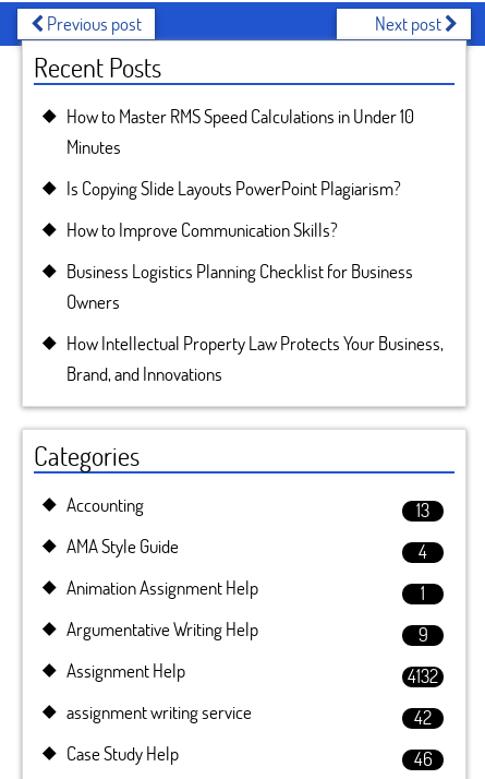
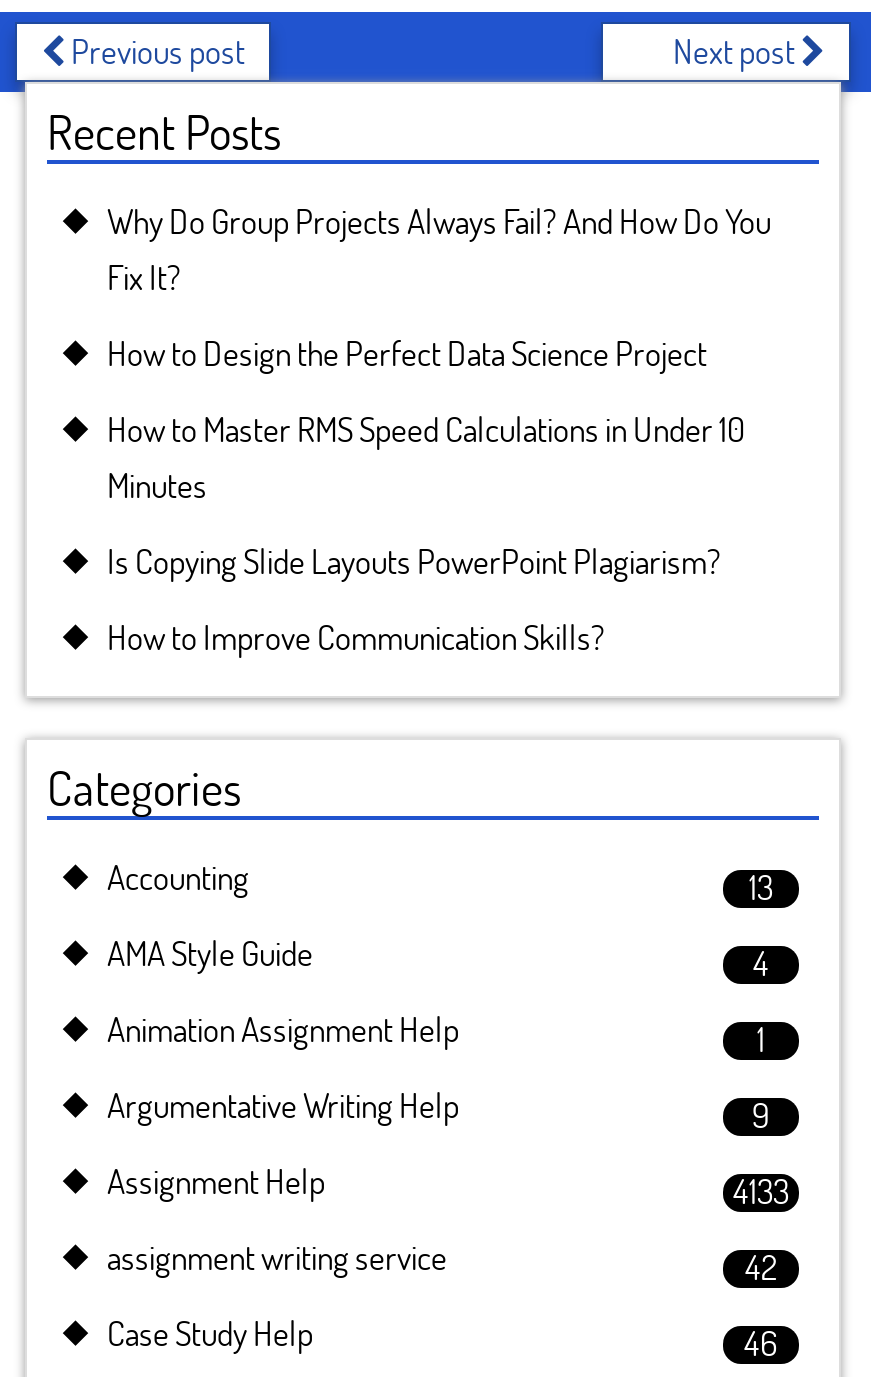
+ Why Do Group Projects Always Fail? And How Do You
+ Fix It?
+ How to Design the Perfect Data Science Project

moved down: How to Master RMS Speed Calculations in Under 10 | Minutes | Is Copying Slide Layouts PowerPoint Plagiarism? | How to Improve Communication Skills?

- Business Logistics Planning Checklist for Business
- Owners
- How Intellectual Property Law Protects Your Business,
- Brand, and Innovations

- 4132
+ 4133
